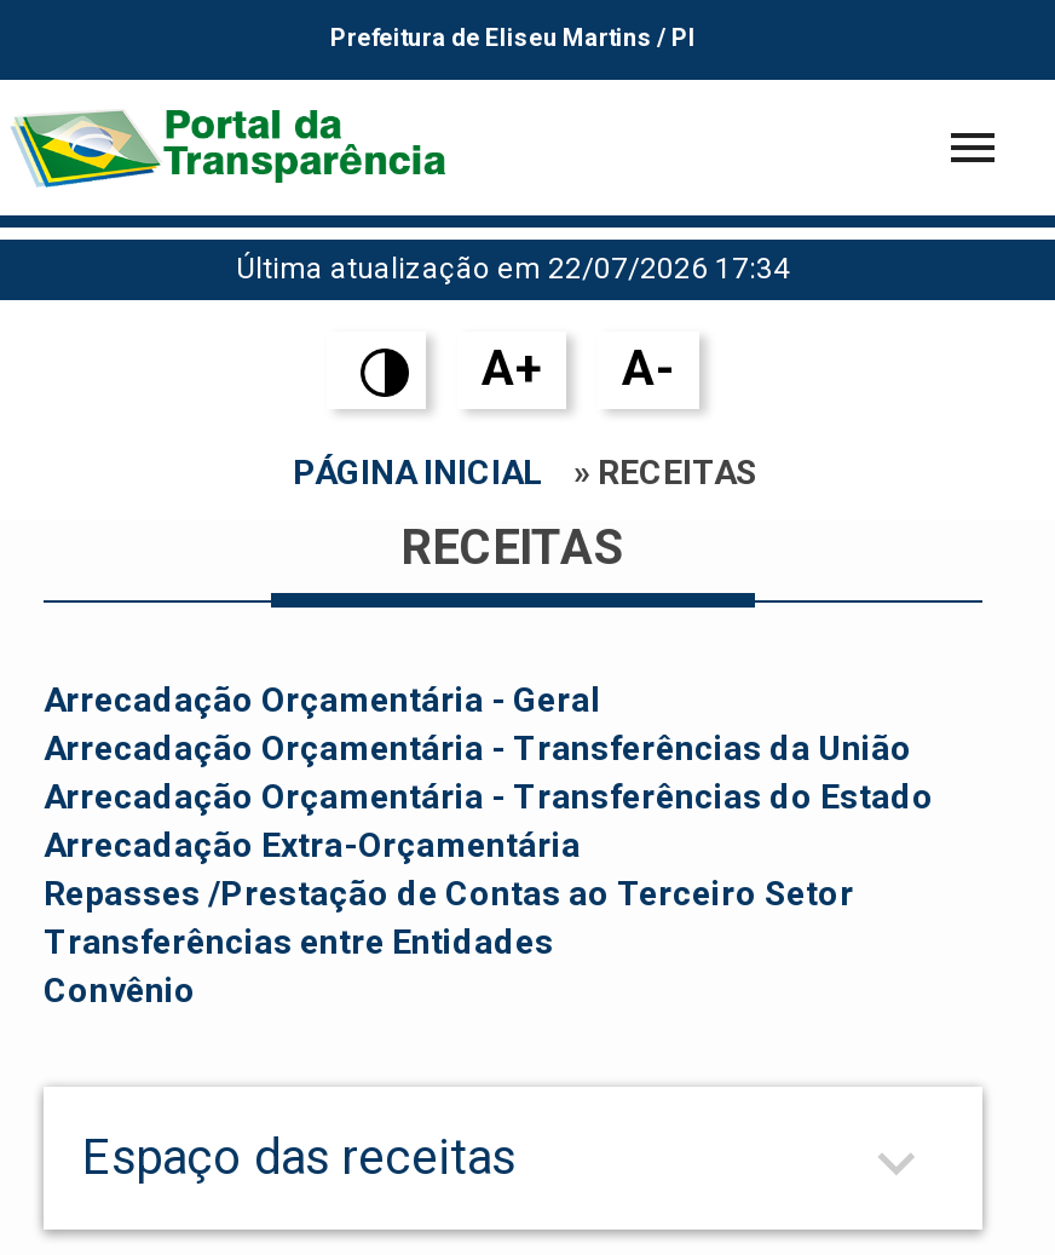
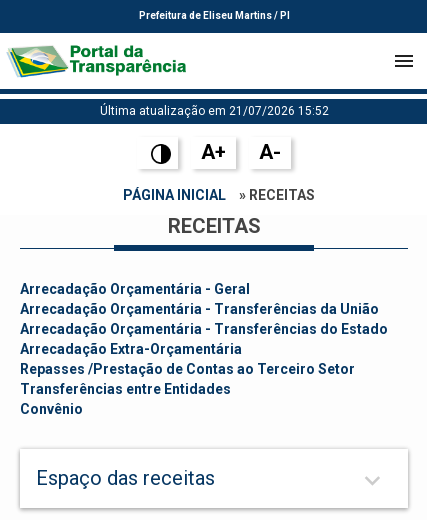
- Última atualização em 22/07/2026 17:34
+ Última atualização em 21/07/2026 15:52
